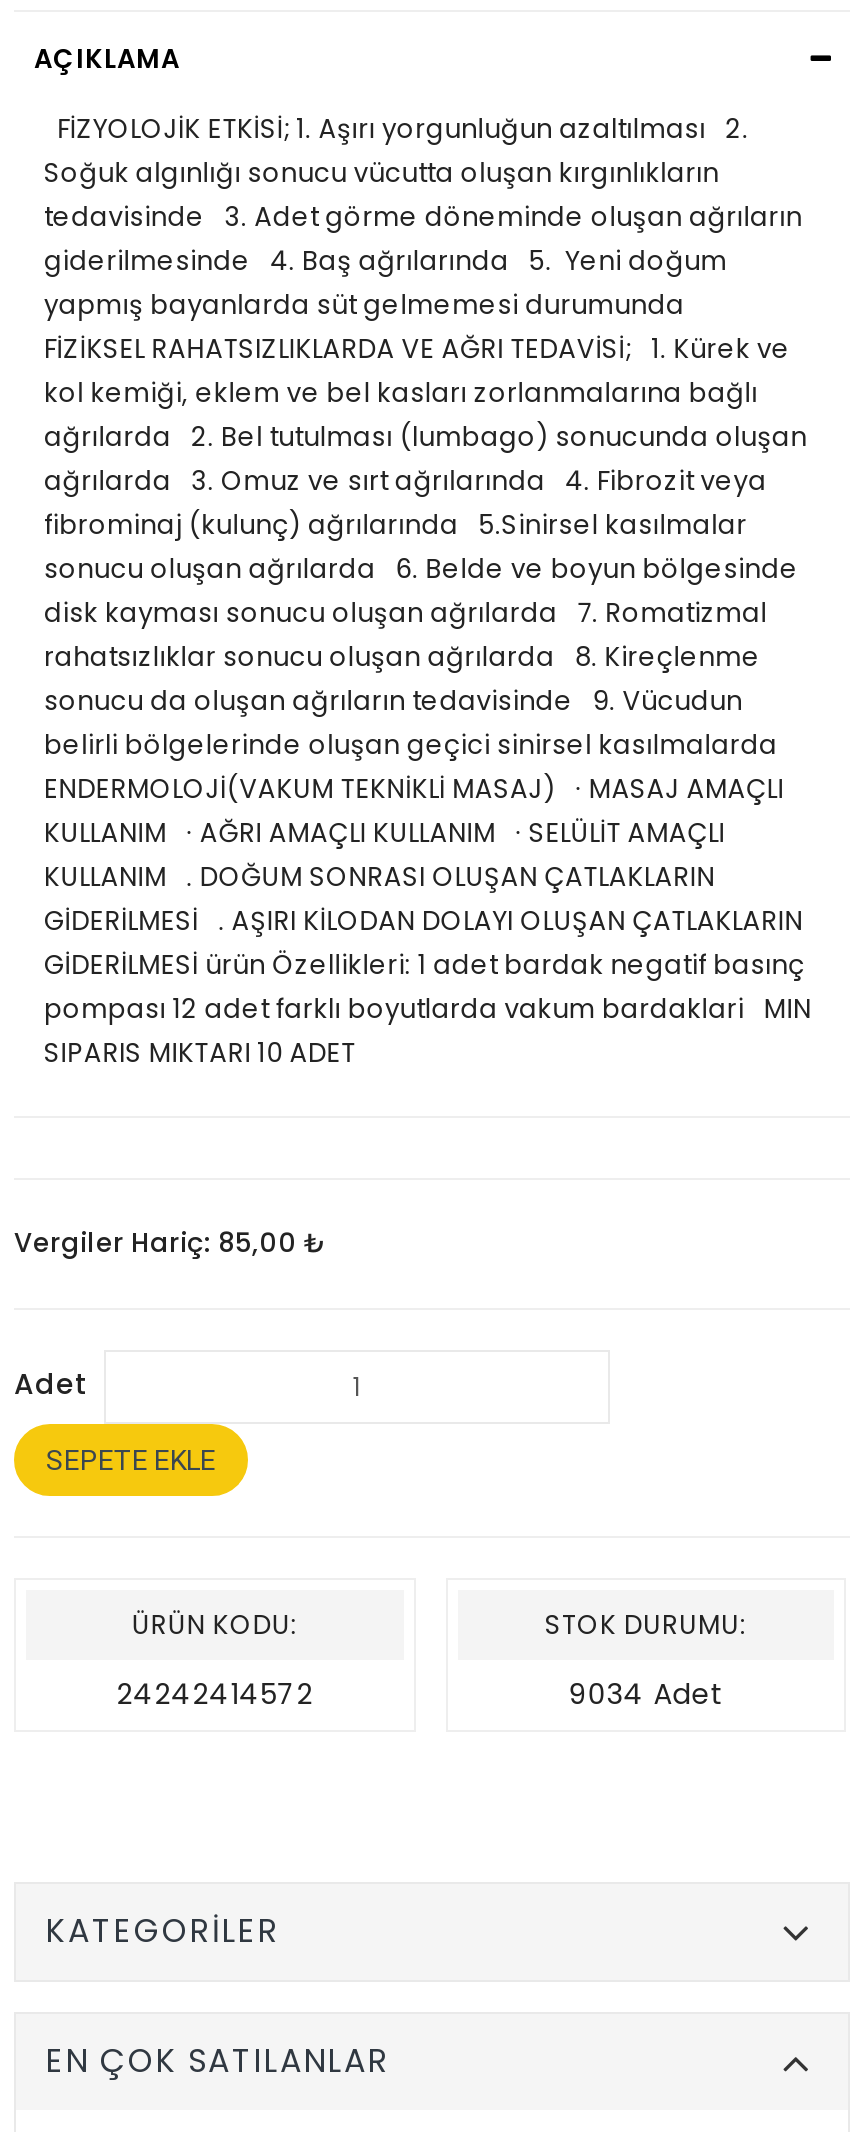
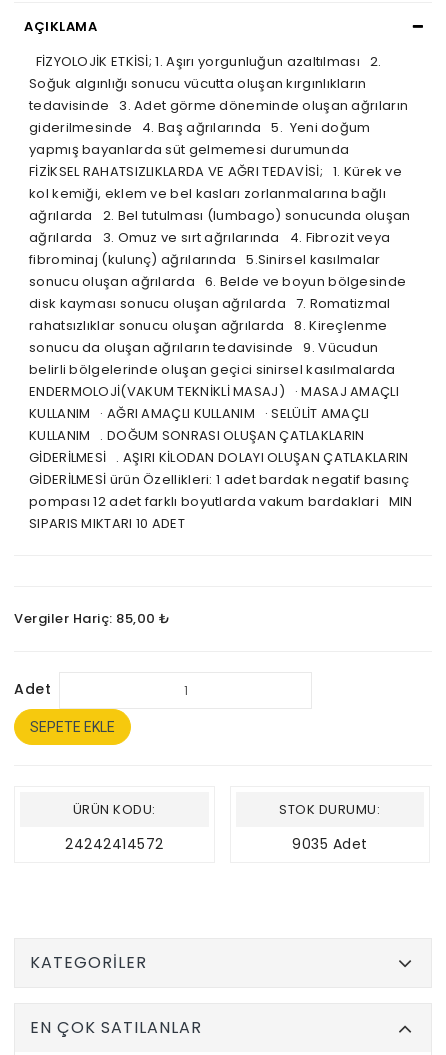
- 9034 Adet
+ 9035 Adet
